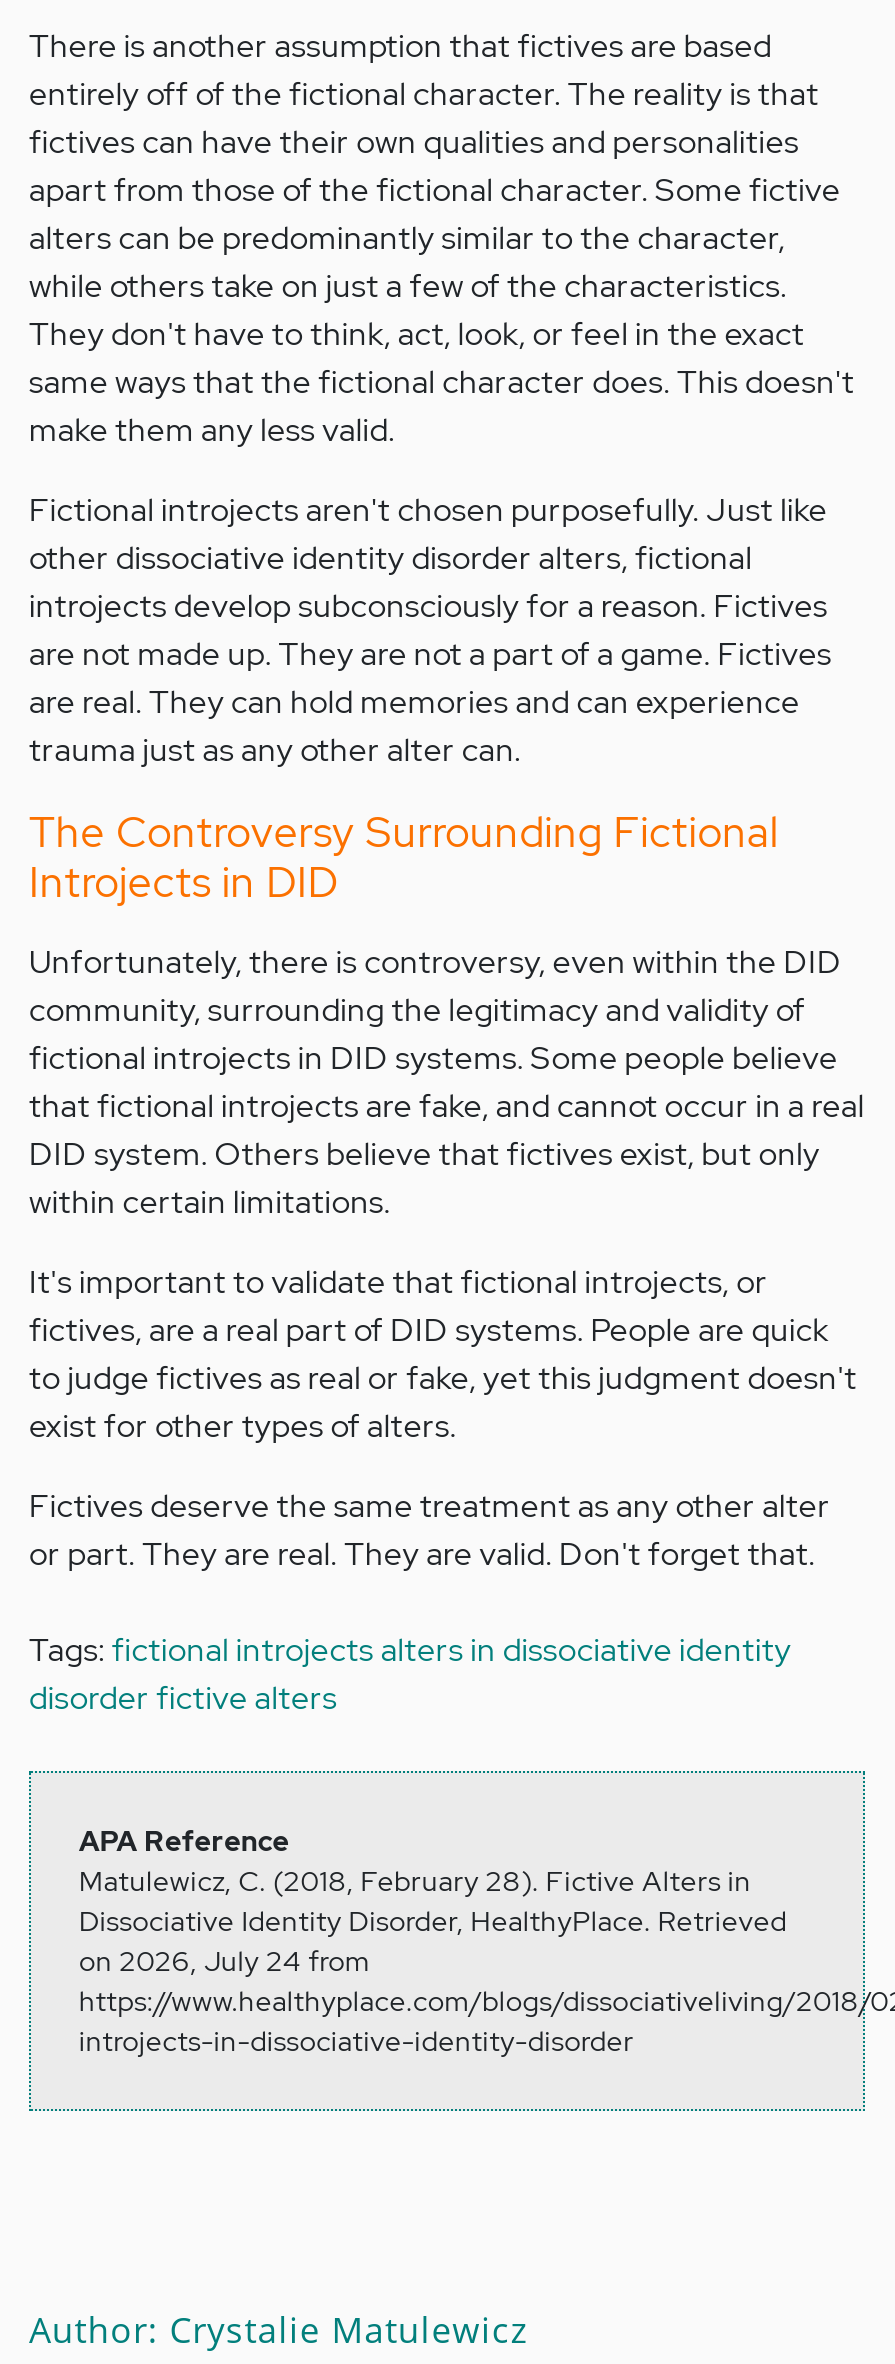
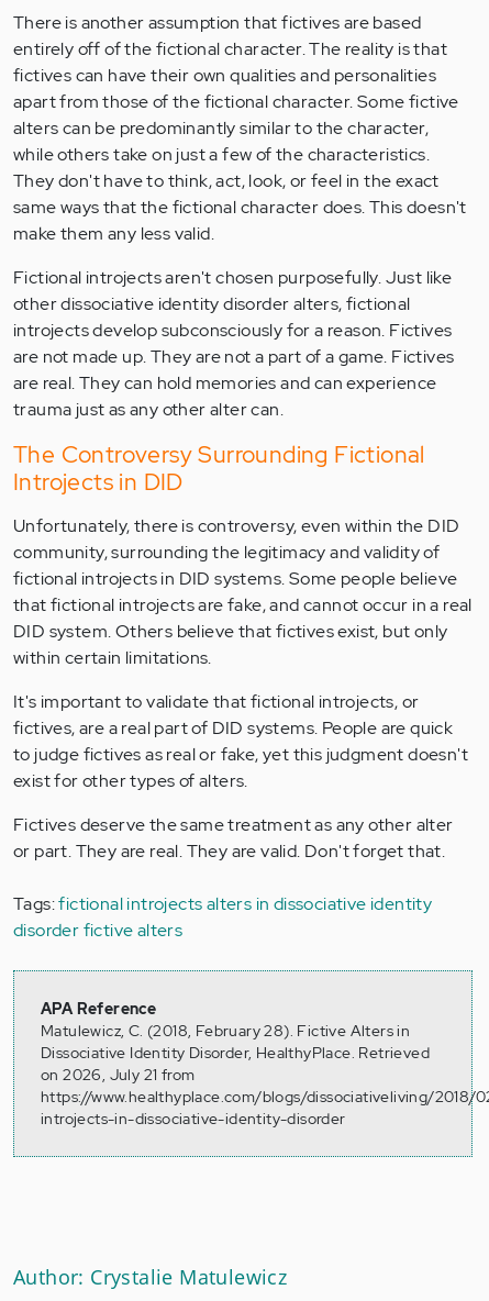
- on 2026, July 24 from
+ on 2026, July 21 from
